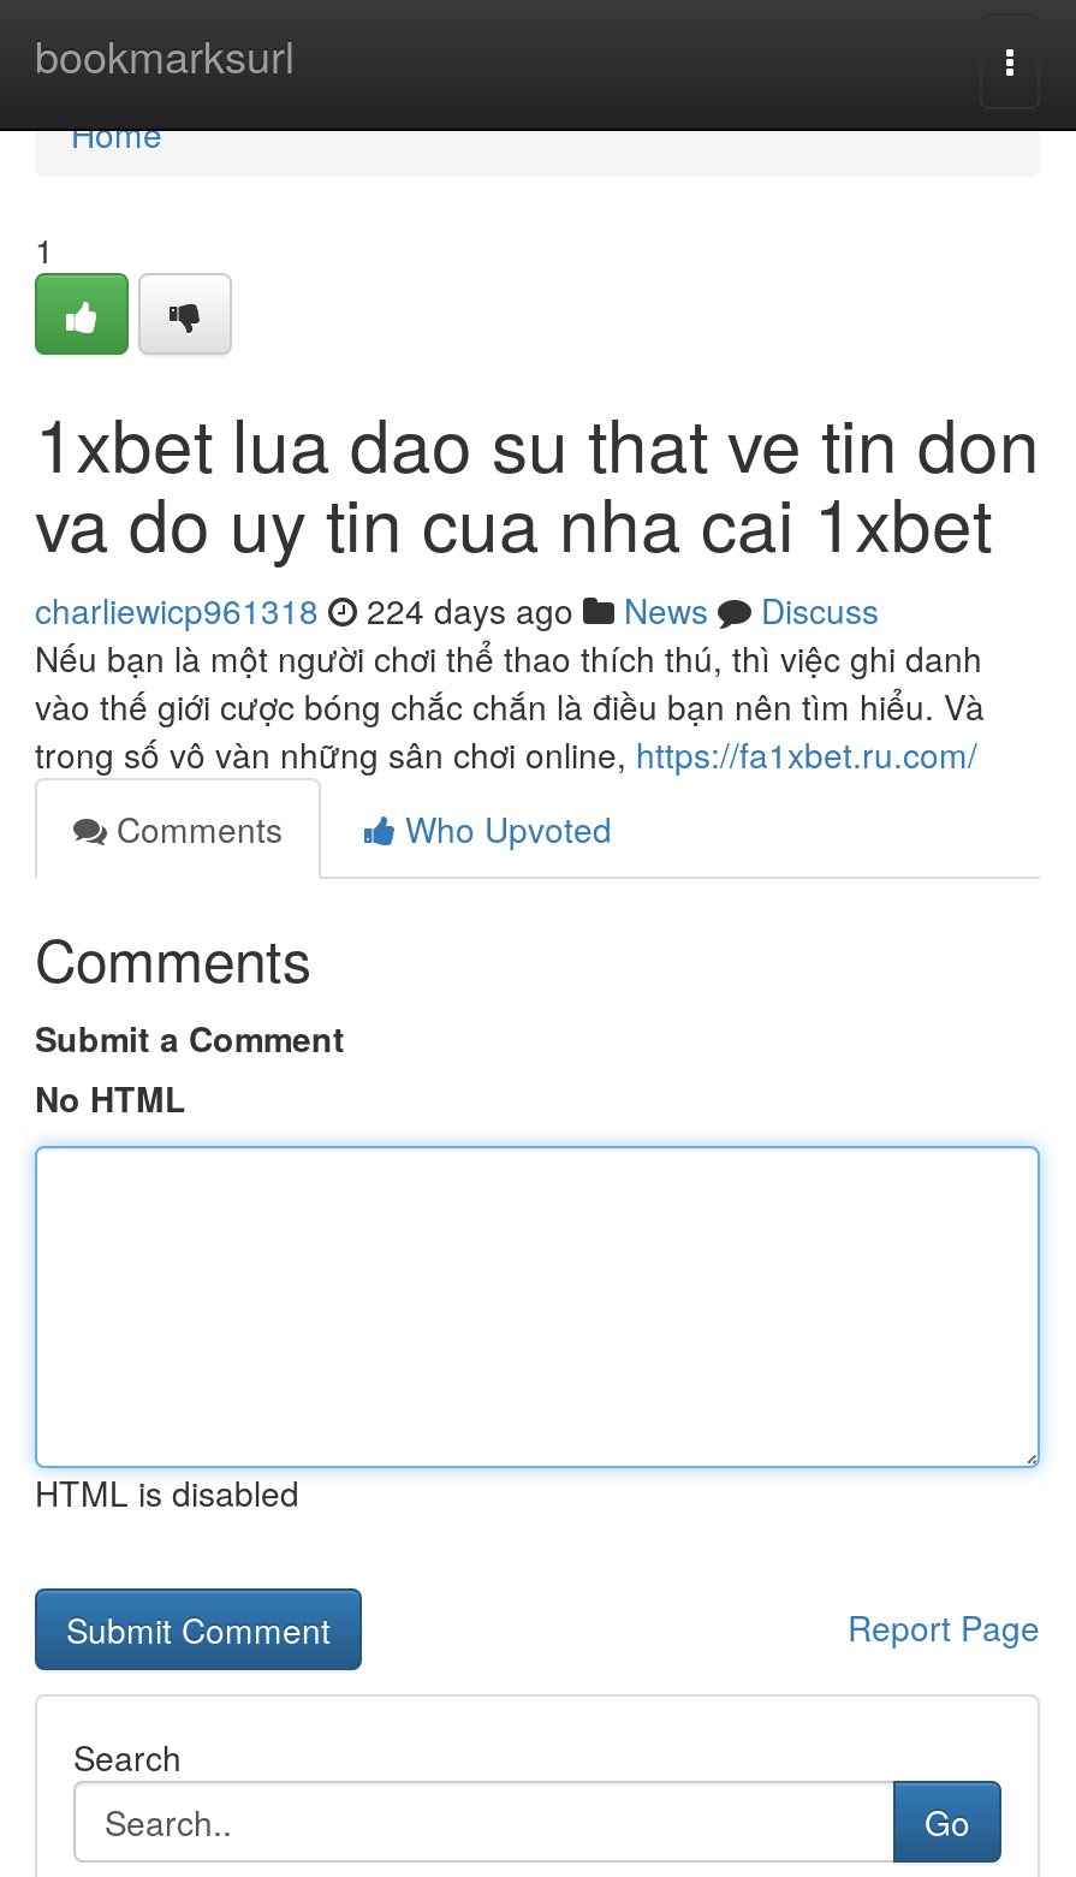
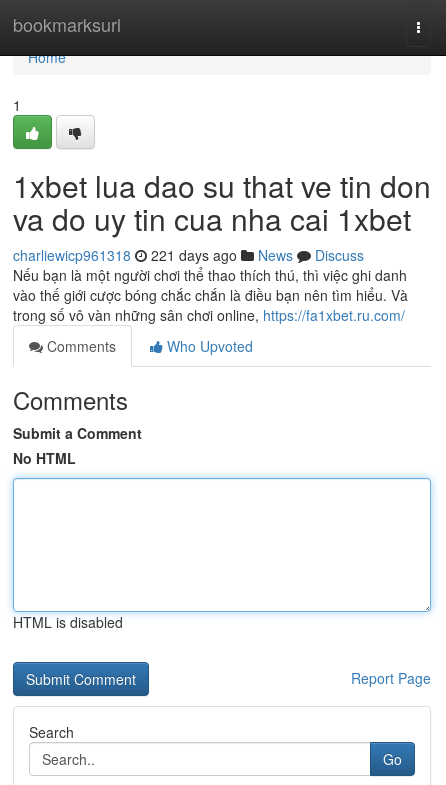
- charliewicp961318 224 days ago News Discuss
+ charliewicp961318 221 days ago News Discuss
